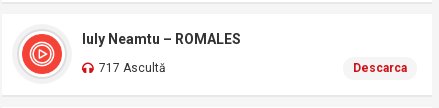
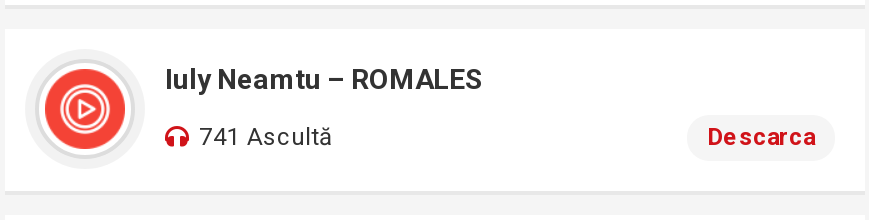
- 717 Ascultă
+ 741 Ascultă
